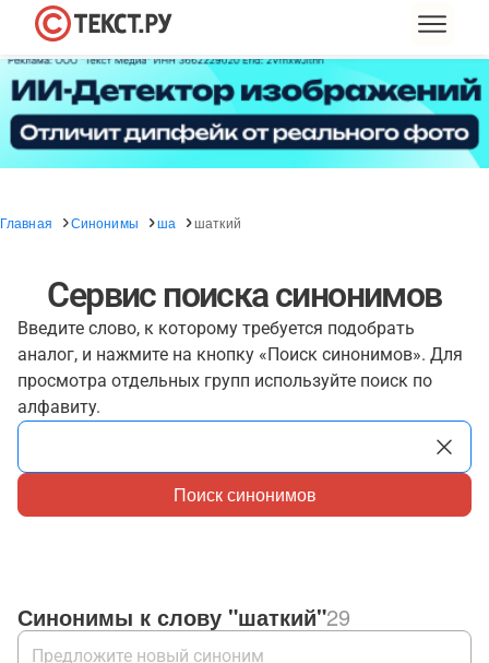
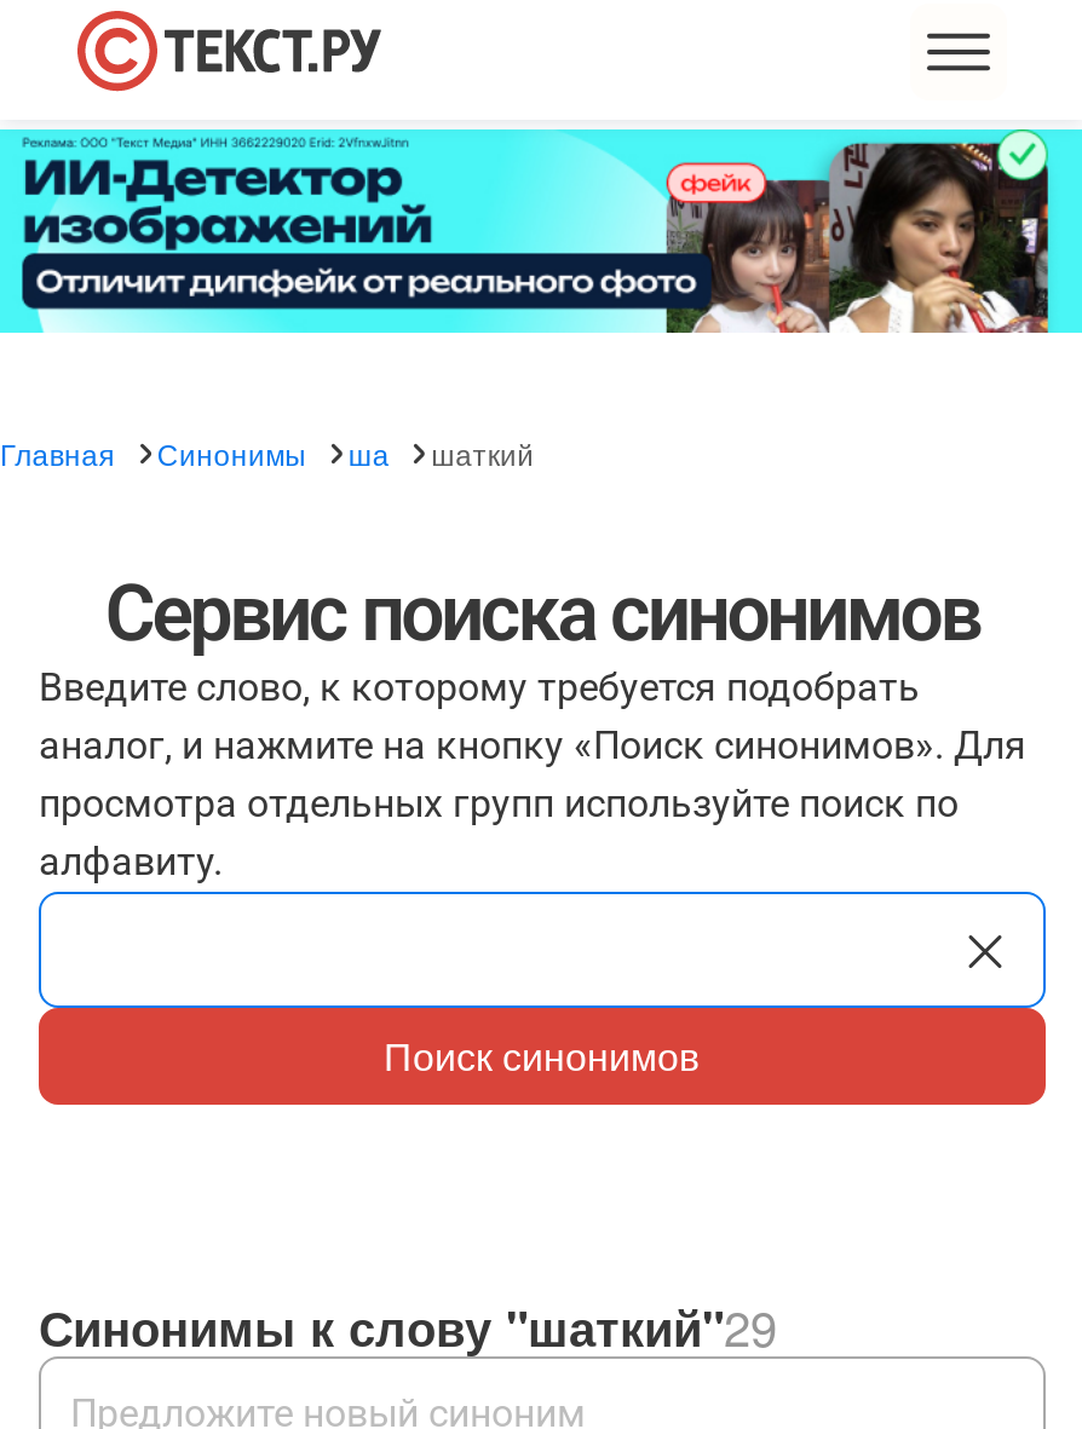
- [image]
+ [image]
